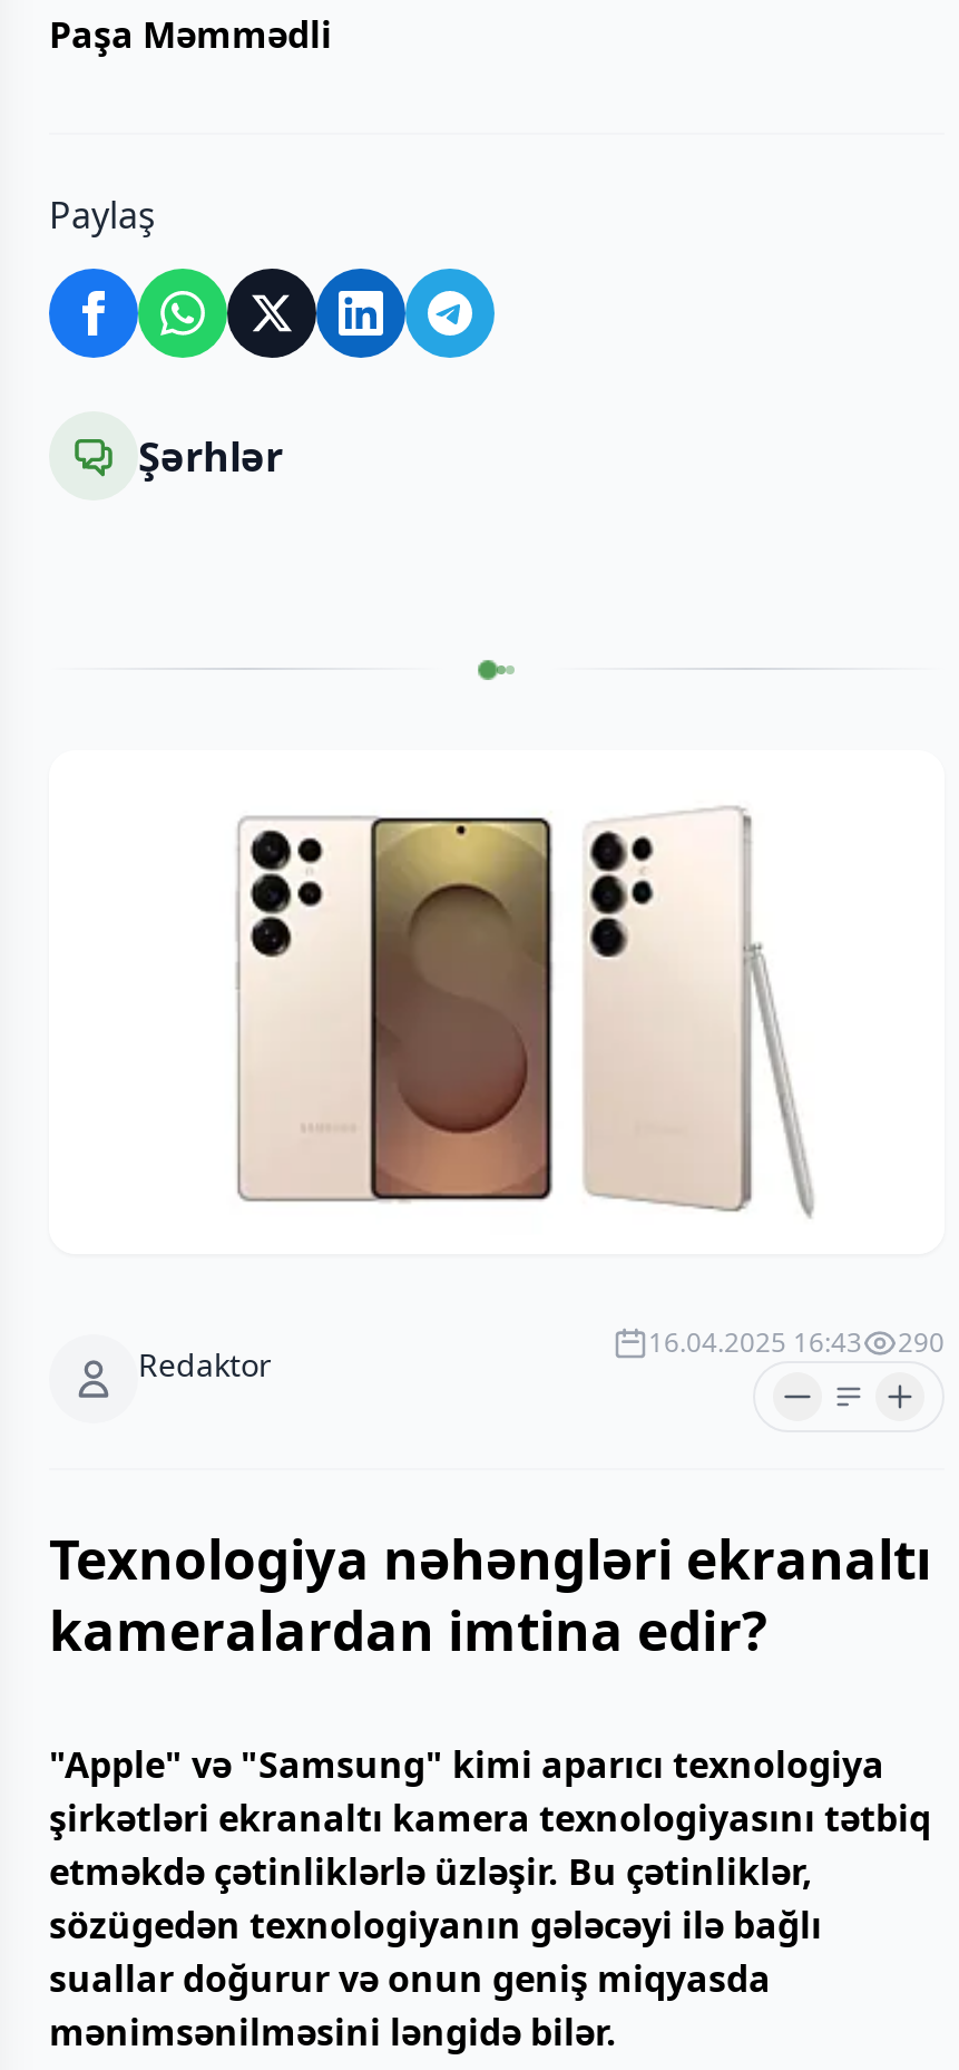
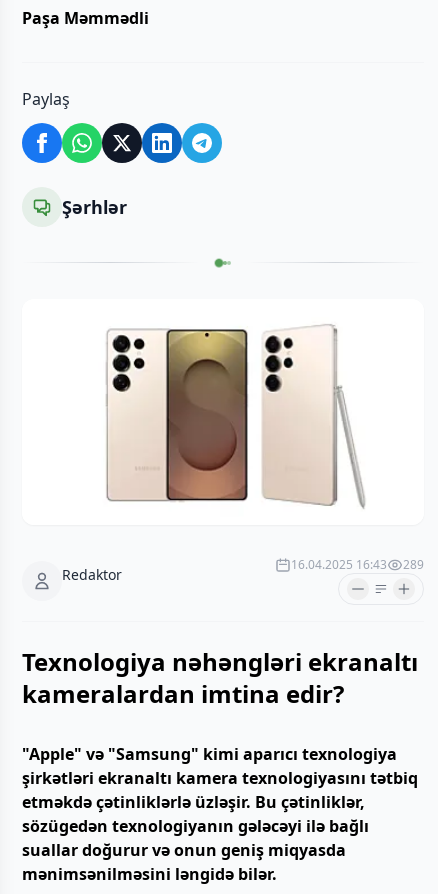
- 16.04.2025 16:43 290
+ 16.04.2025 16:43 289
